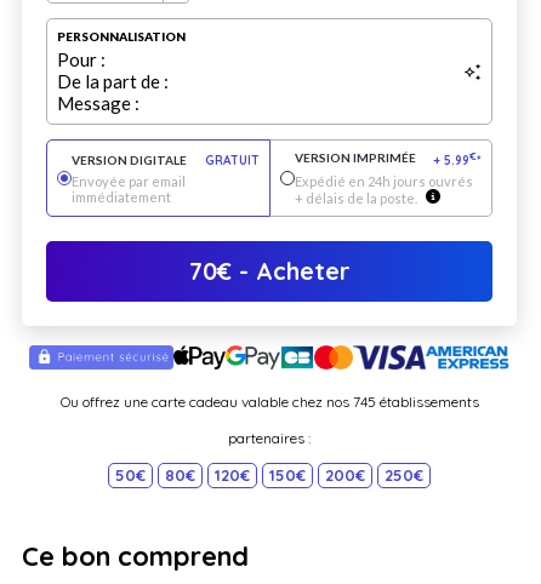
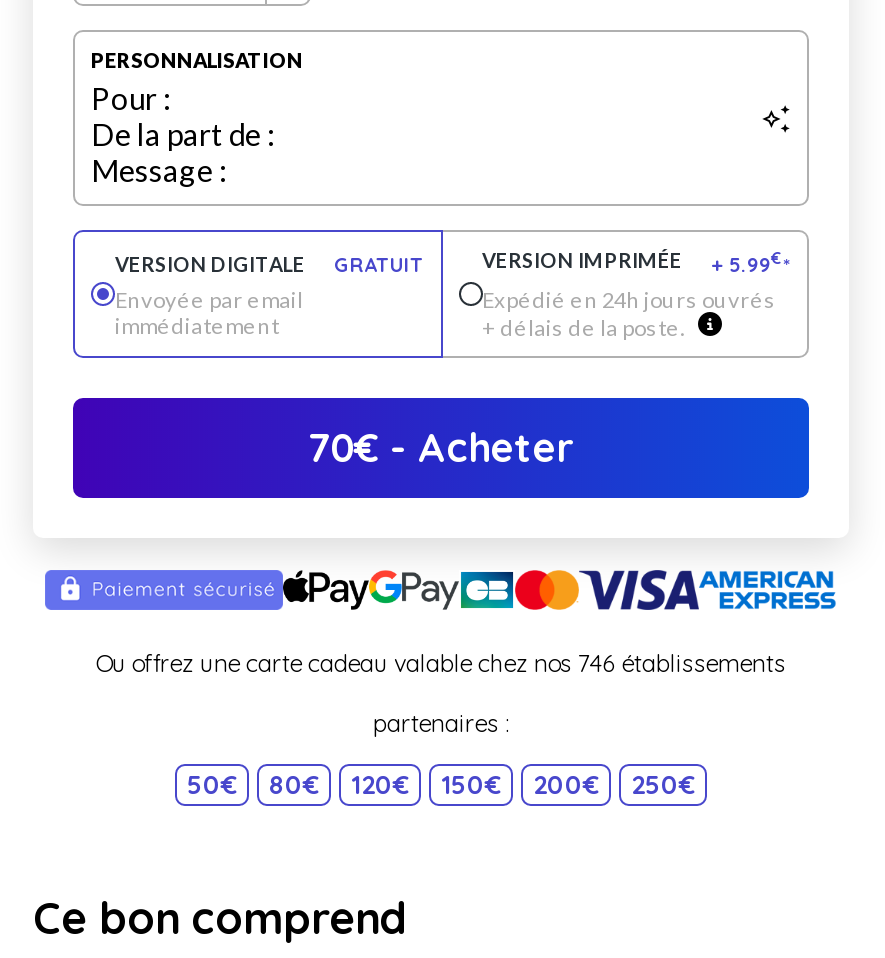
- Ou offrez une carte cadeau valable chez nos 745 établissements
+ Ou offrez une carte cadeau valable chez nos 746 établissements
